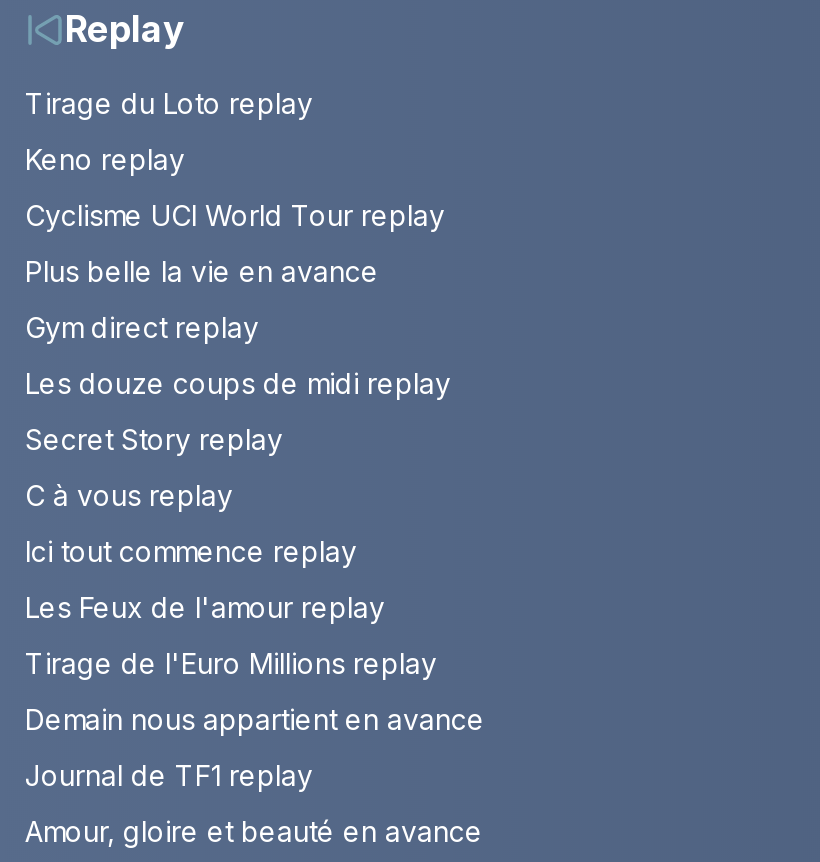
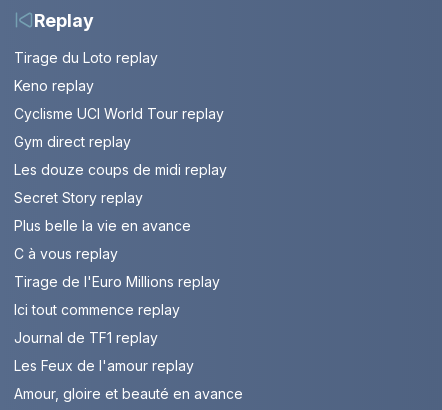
moved down: Plus belle la vie en avance

moved down: Ici tout commence replay

moved down: Les Feux de l'amour replay

moved up: Tirage de l'Euro Millions replay

- Demain nous appartient en avance

moved up: Journal de TF1 replay
